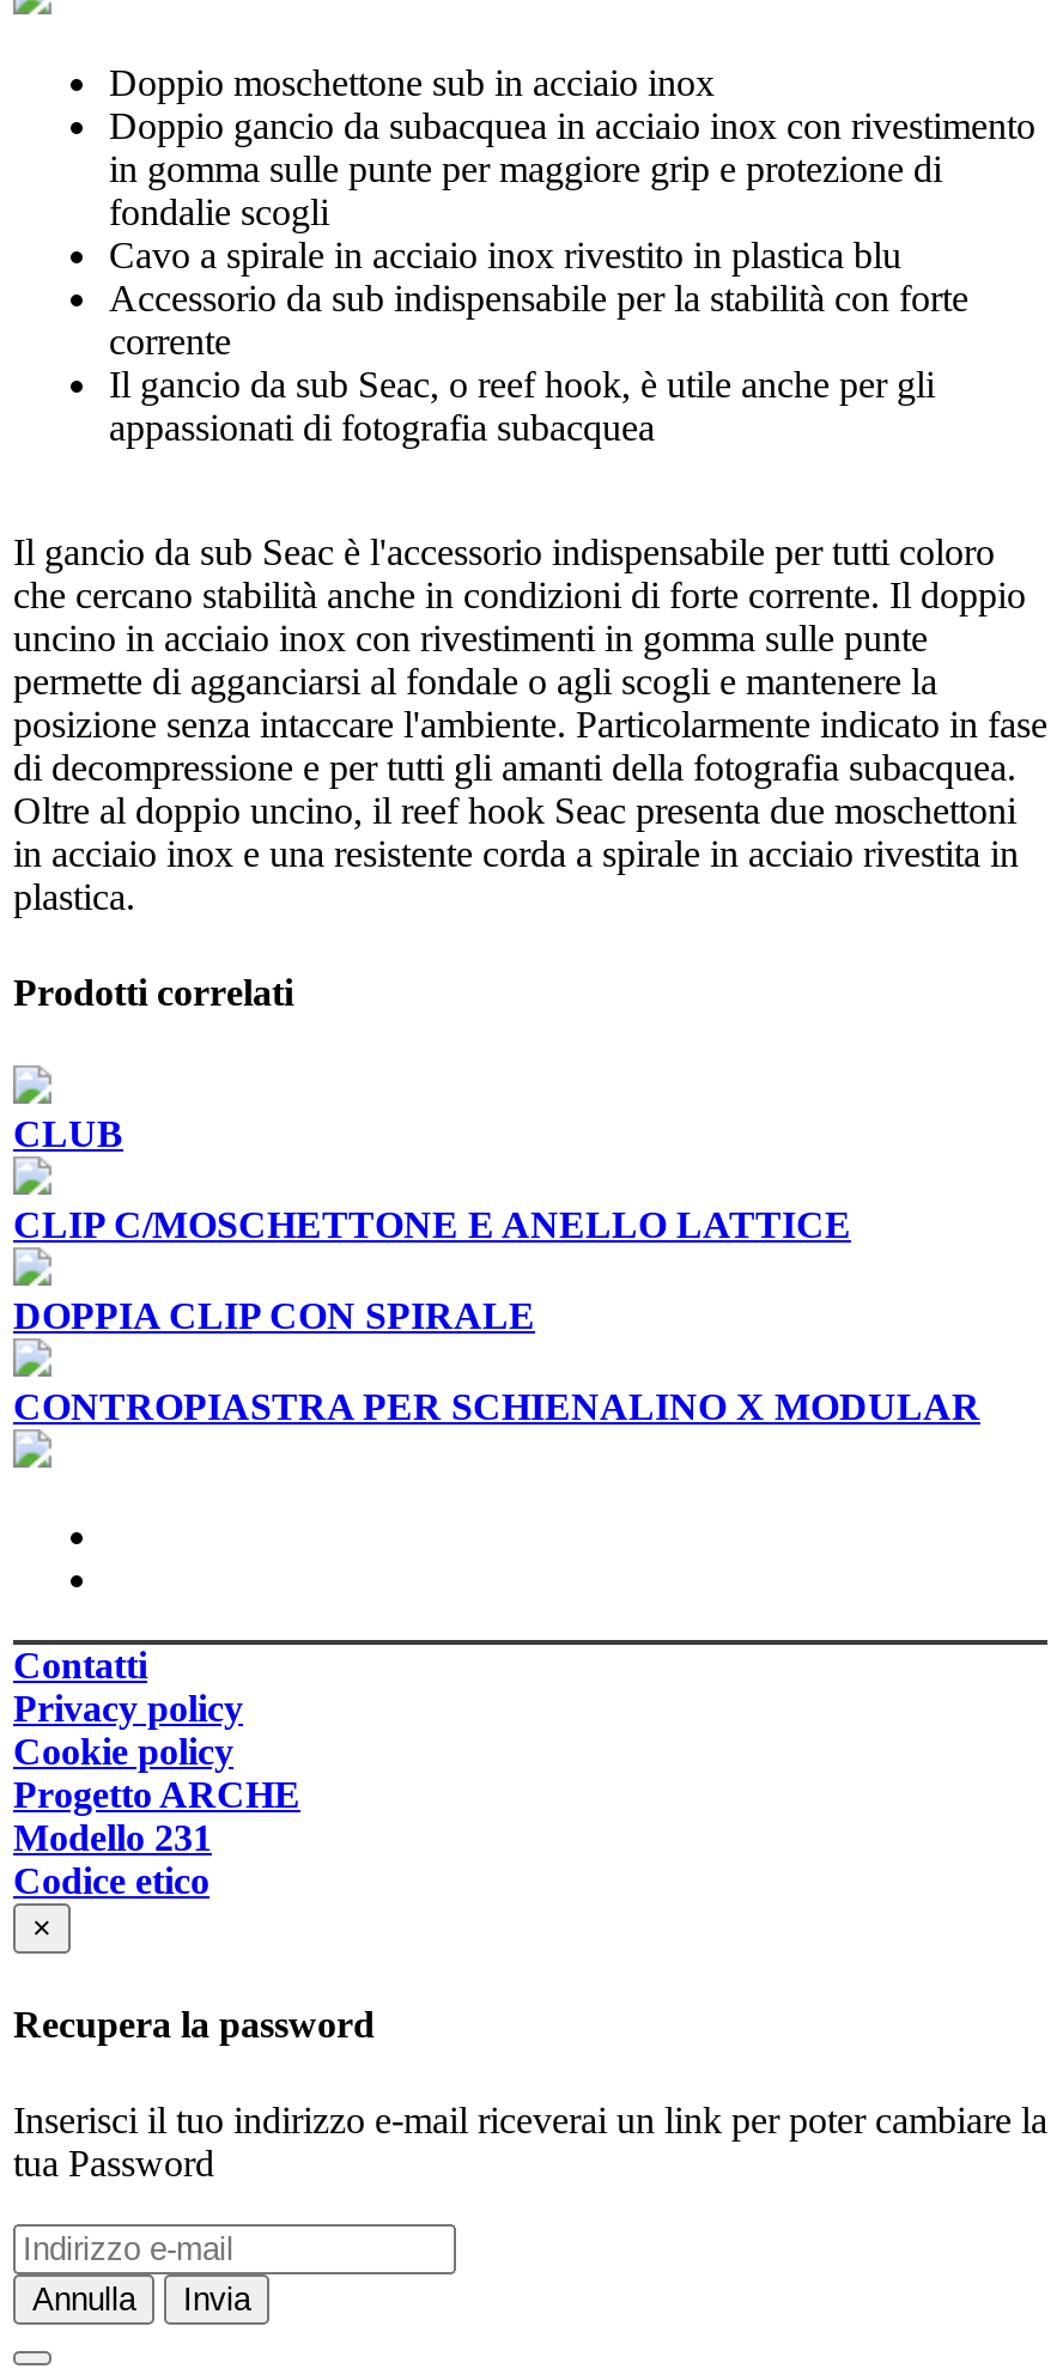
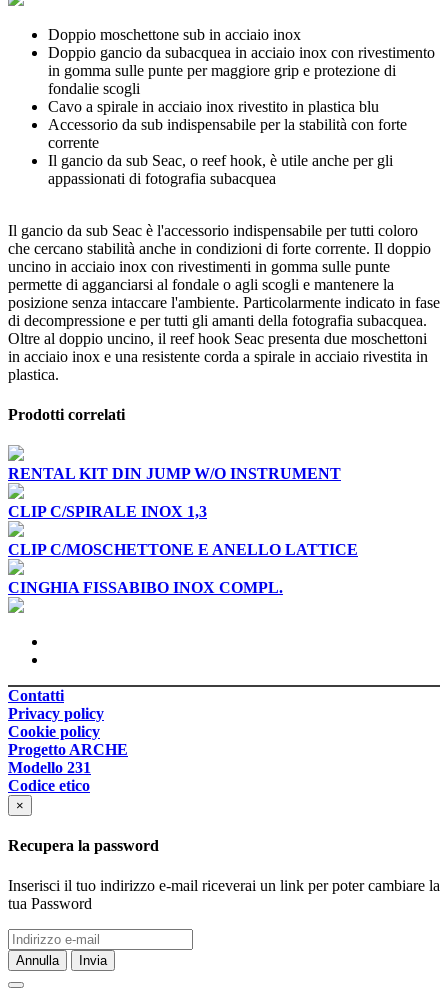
- CLUB
+ RENTAL KIT DIN JUMP W/O INSTRUMENT
+ CLIP C/SPIRALE INOX 1,3

moved down: CLIP C/MOSCHETTONE E ANELLO LATTICE

- DOPPIA CLIP CON SPIRALE
- CONTROPIASTRA PER SCHIENALINO X MODULAR
+ CINGHIA FISSABIBO INOX COMPL.
